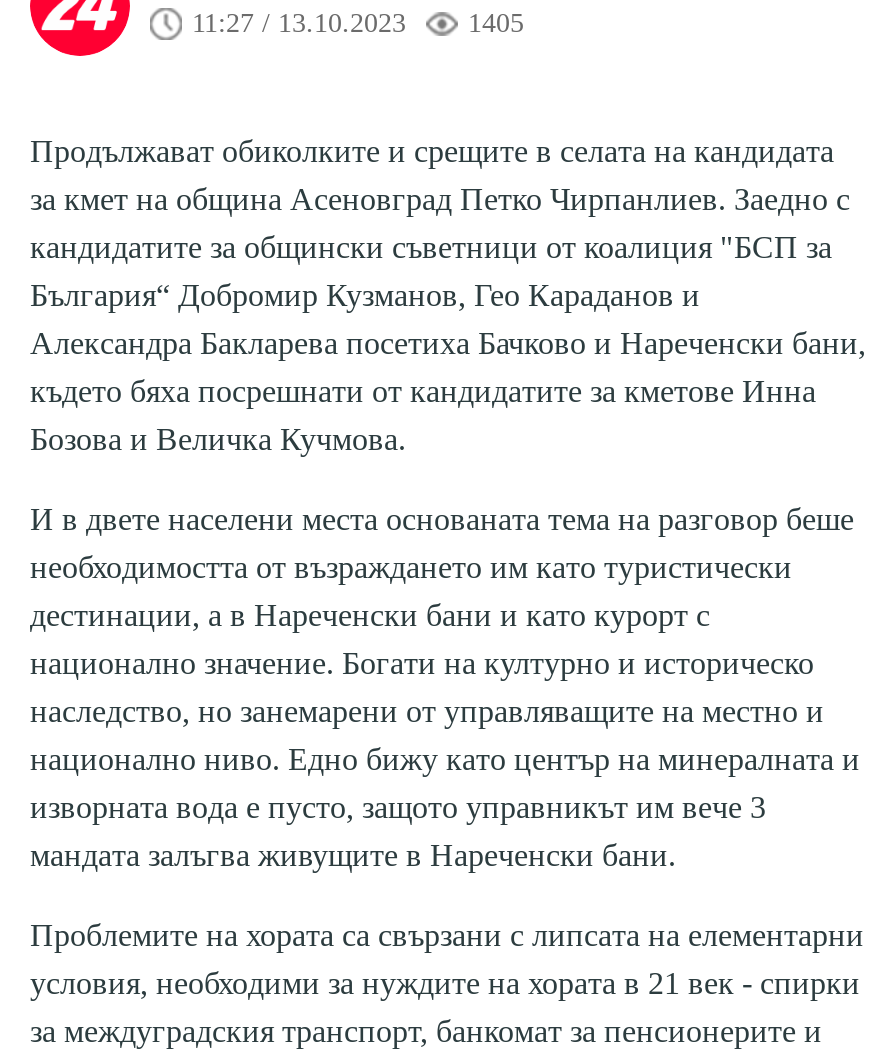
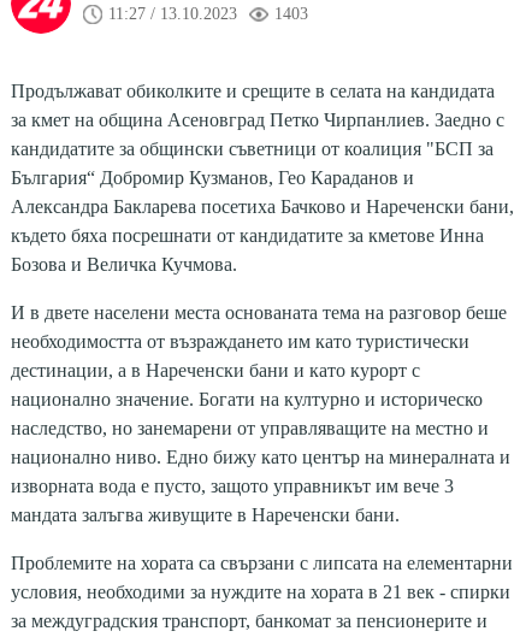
- 1405
+ 1403
